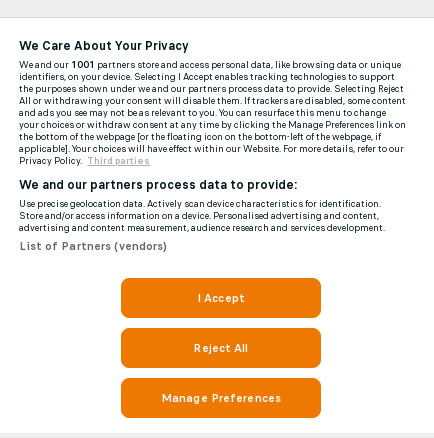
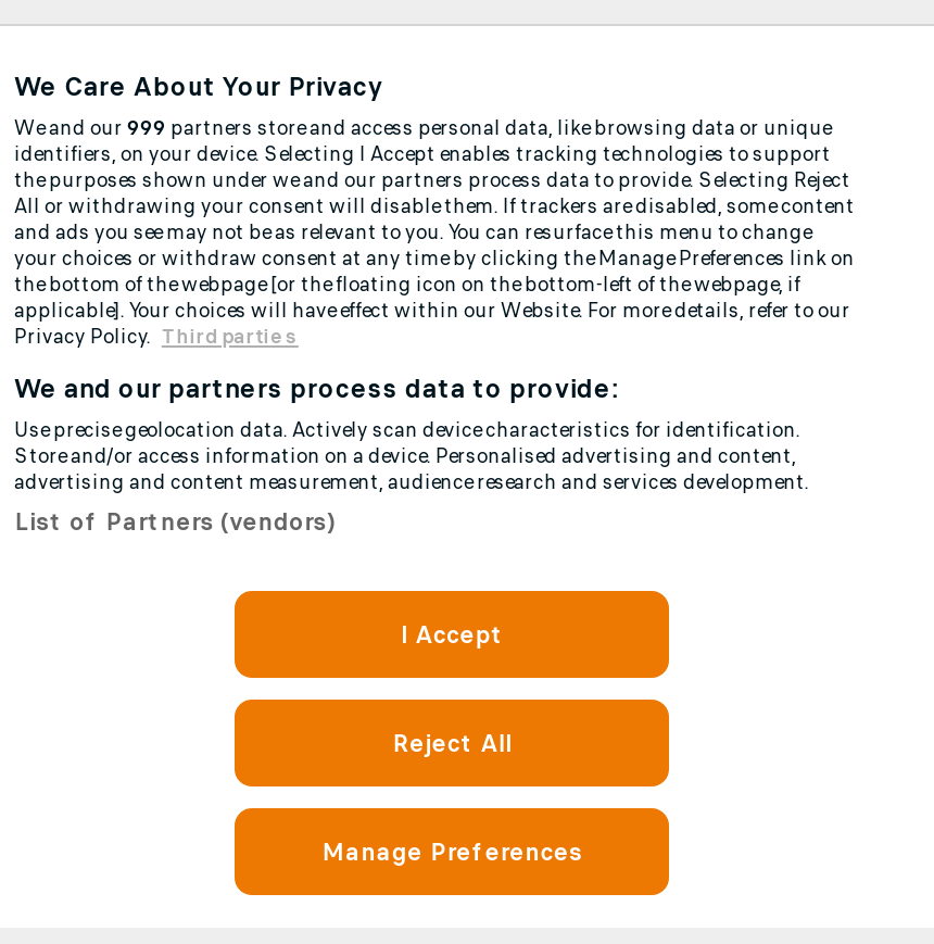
- We and our 1001 partners store and access personal data, like browsing data or unique
+ We and our 999 partners store and access personal data, like browsing data or unique
